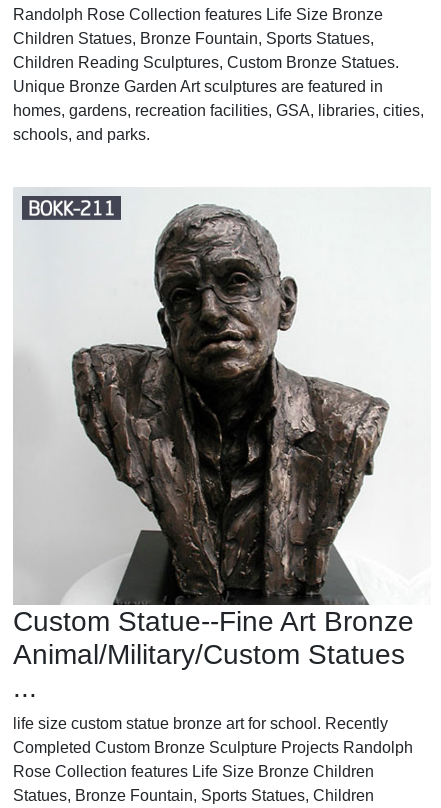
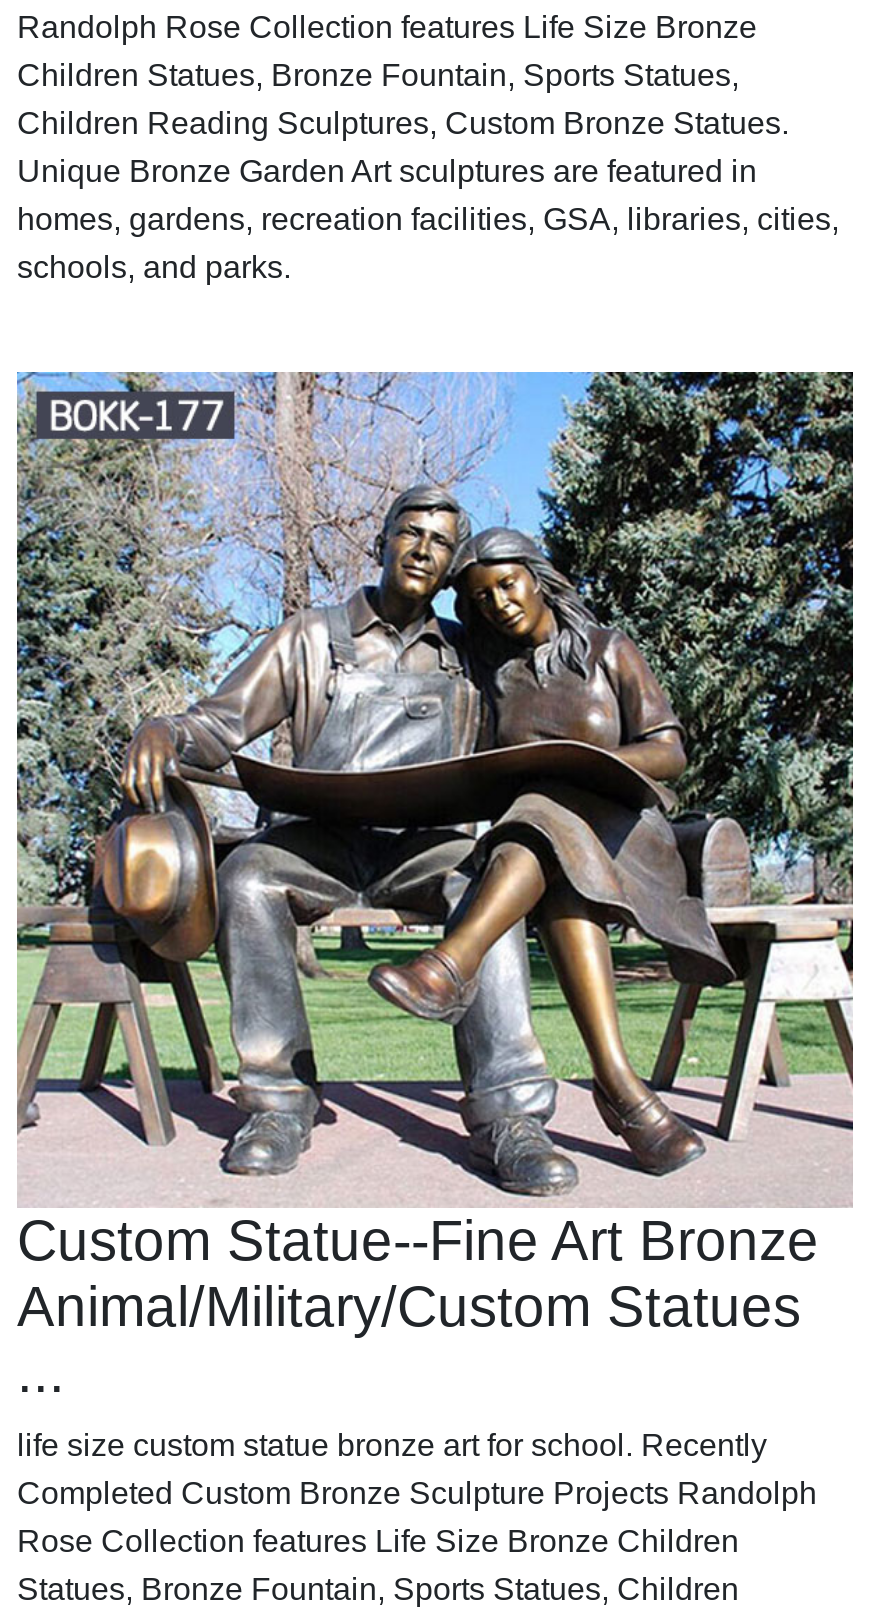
- [image]
+ [image]
